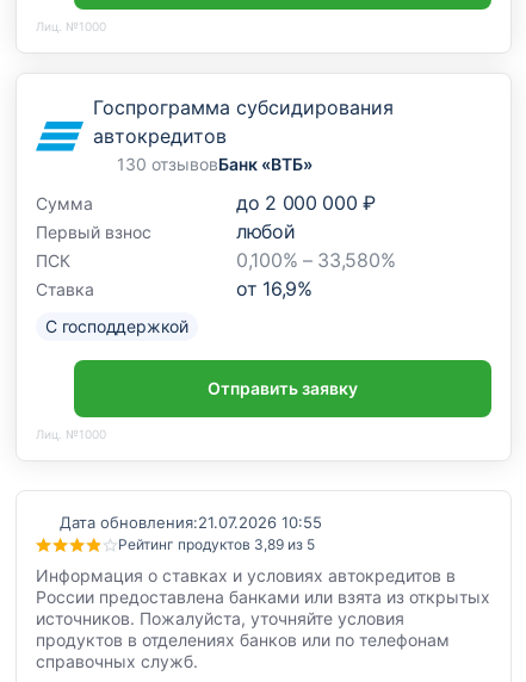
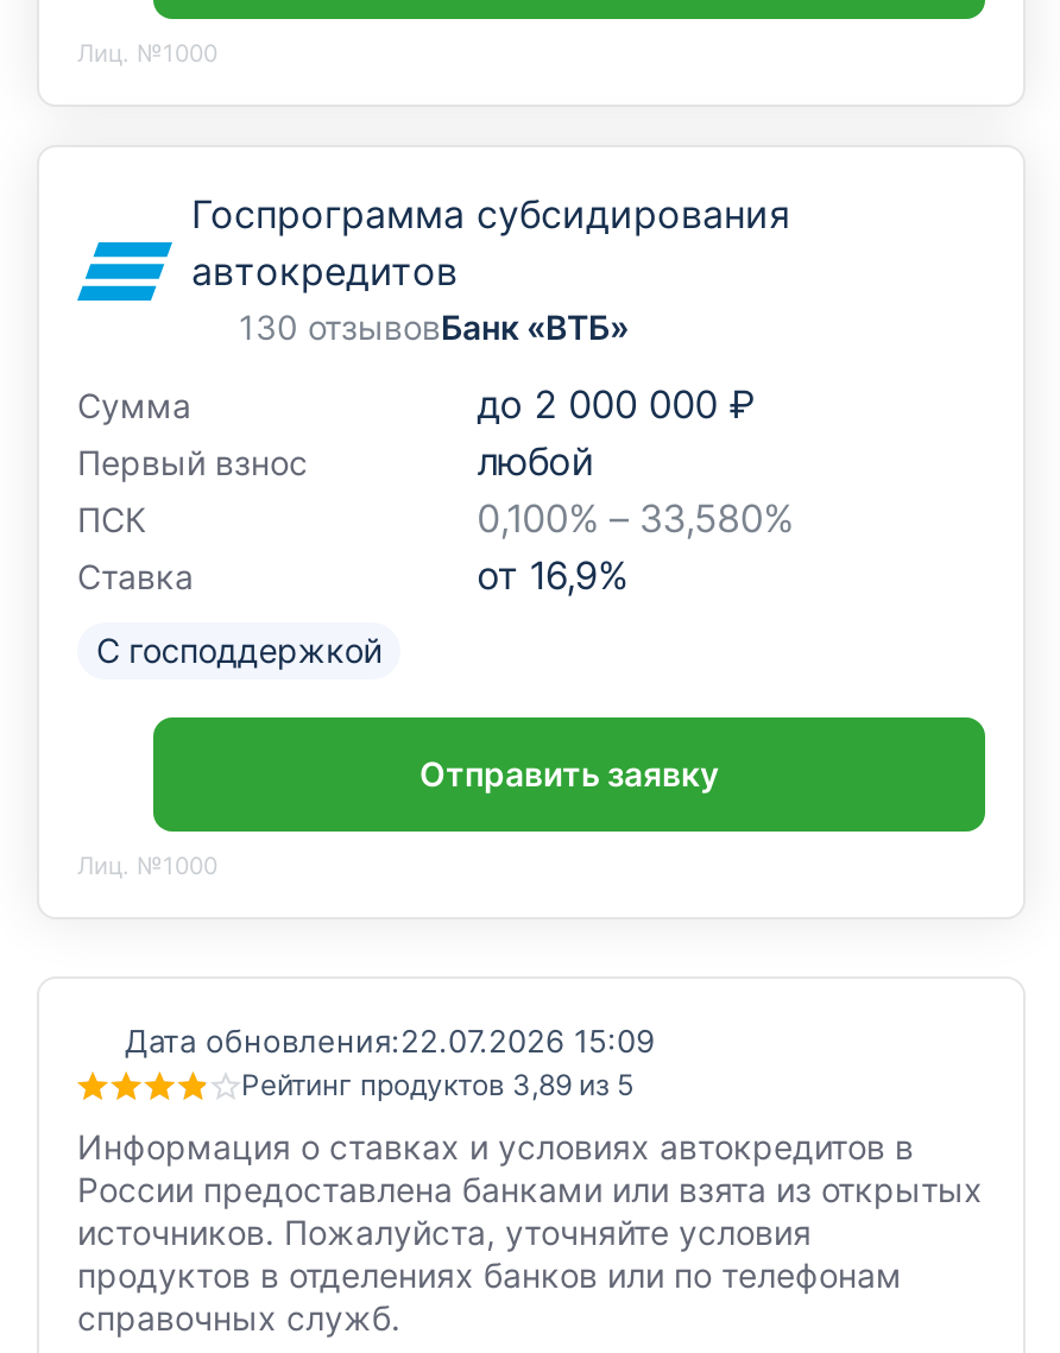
- Дата обновления:21.07.2026 10:55
+ Дата обновления:22.07.2026 15:09
